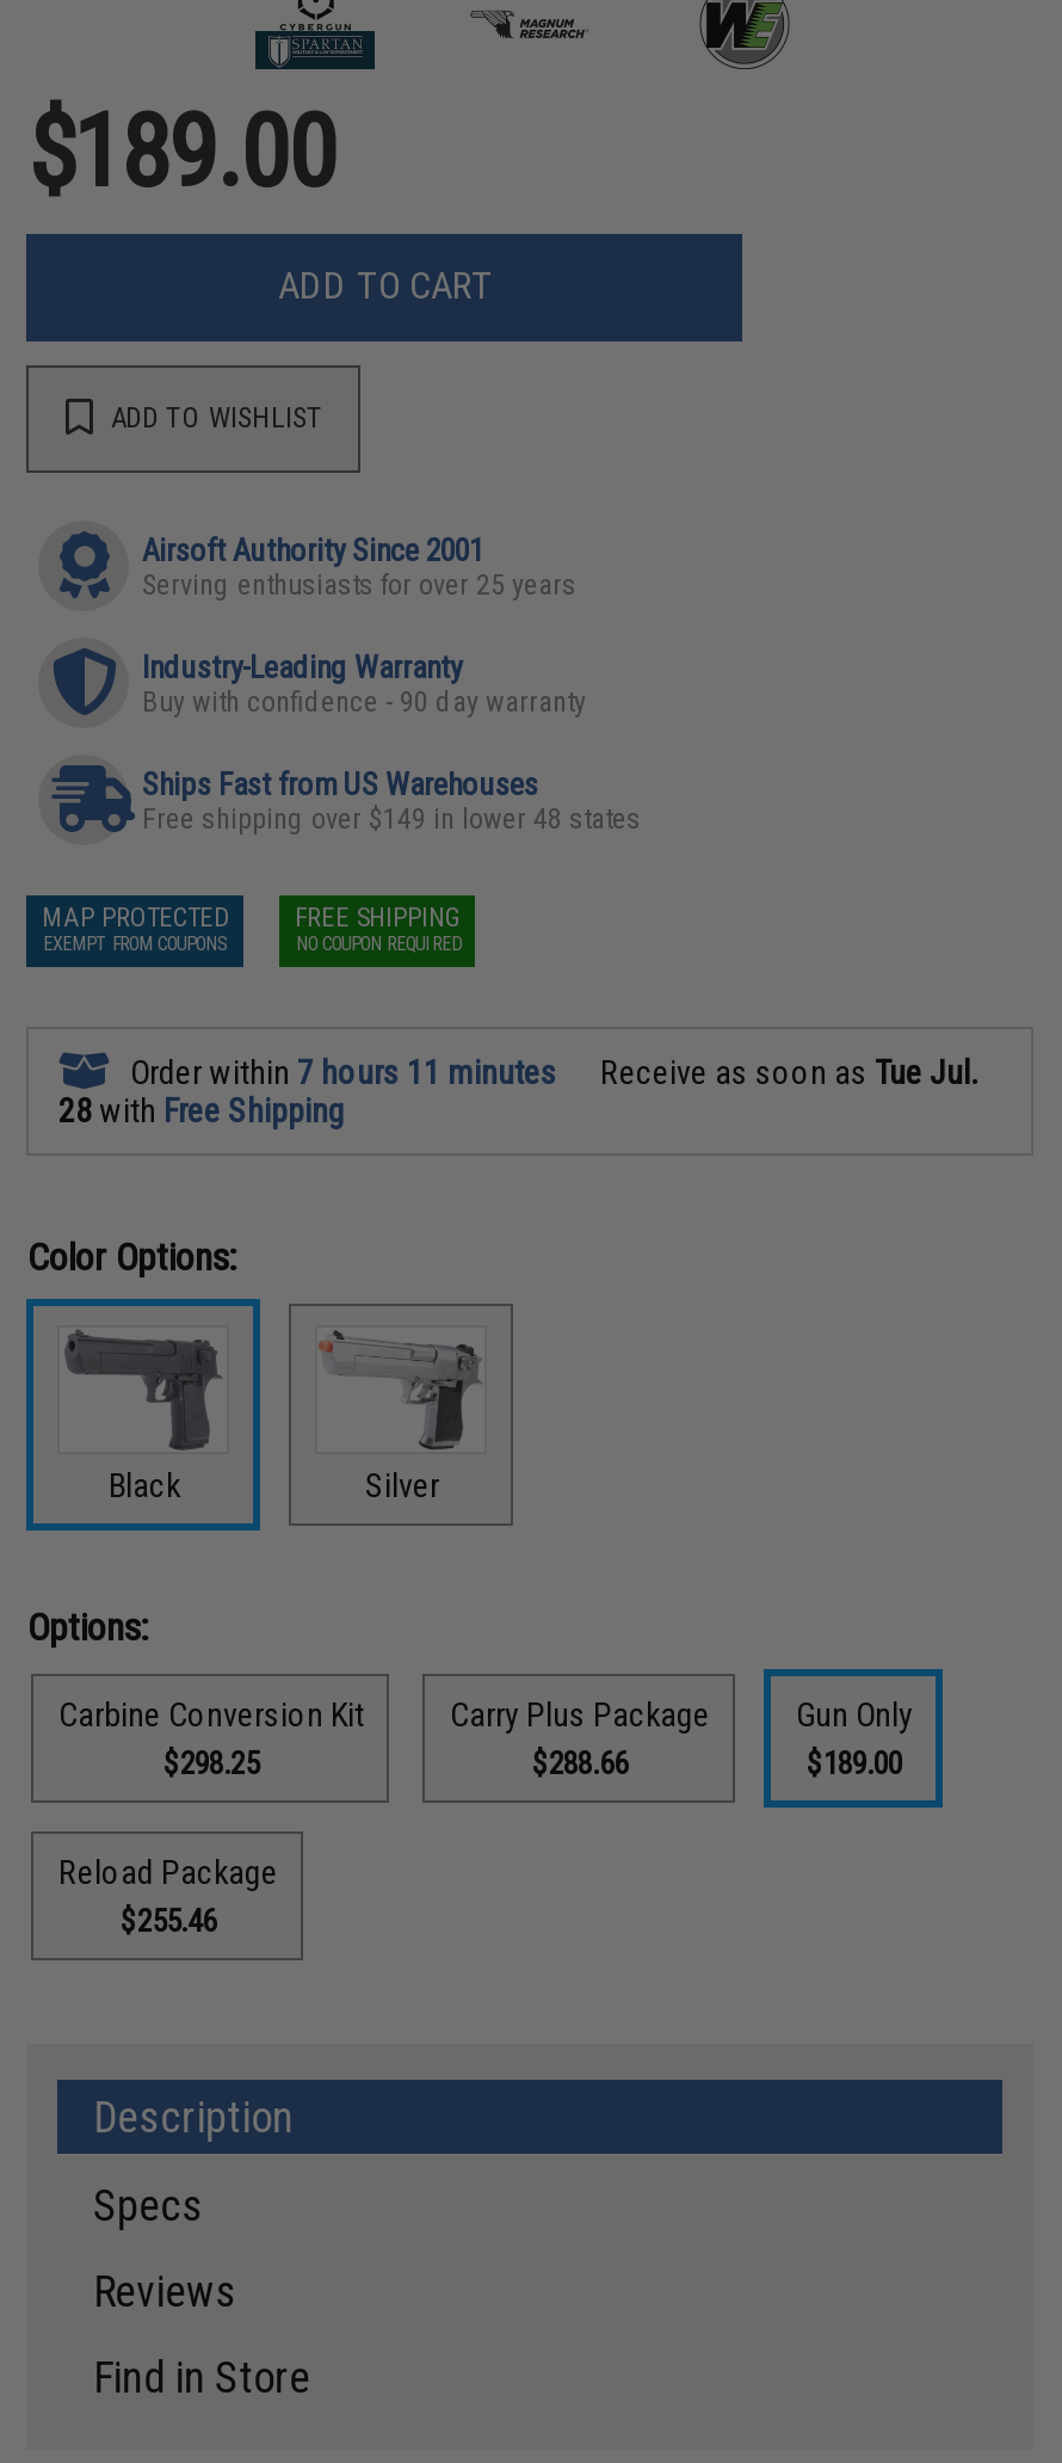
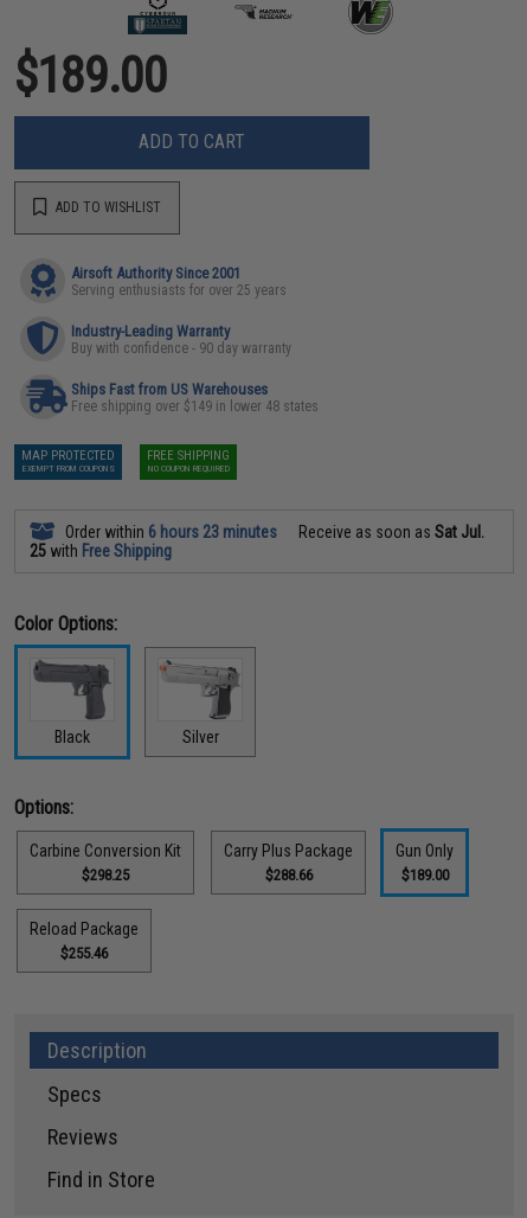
- Order within 7 hours 11 minutes
+ Order within 6 hours 23 minutes

- Receive as soon as Tue Jul.
+ Receive as soon as Sat Jul.

- 28 with Free Shipping
+ 25 with Free Shipping
